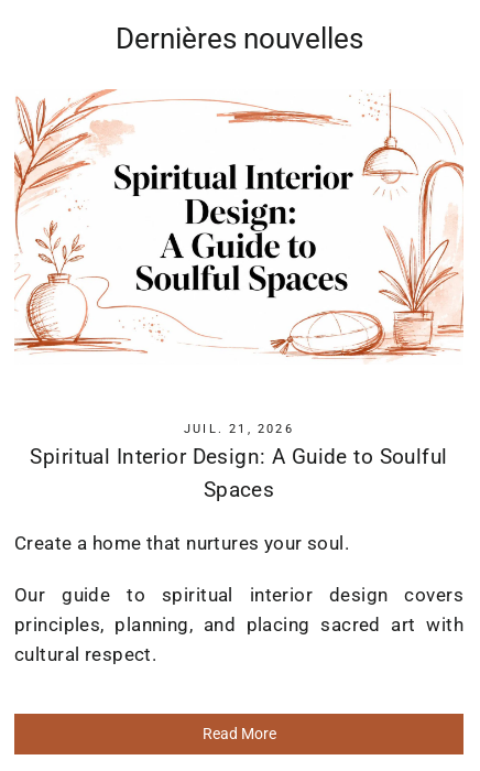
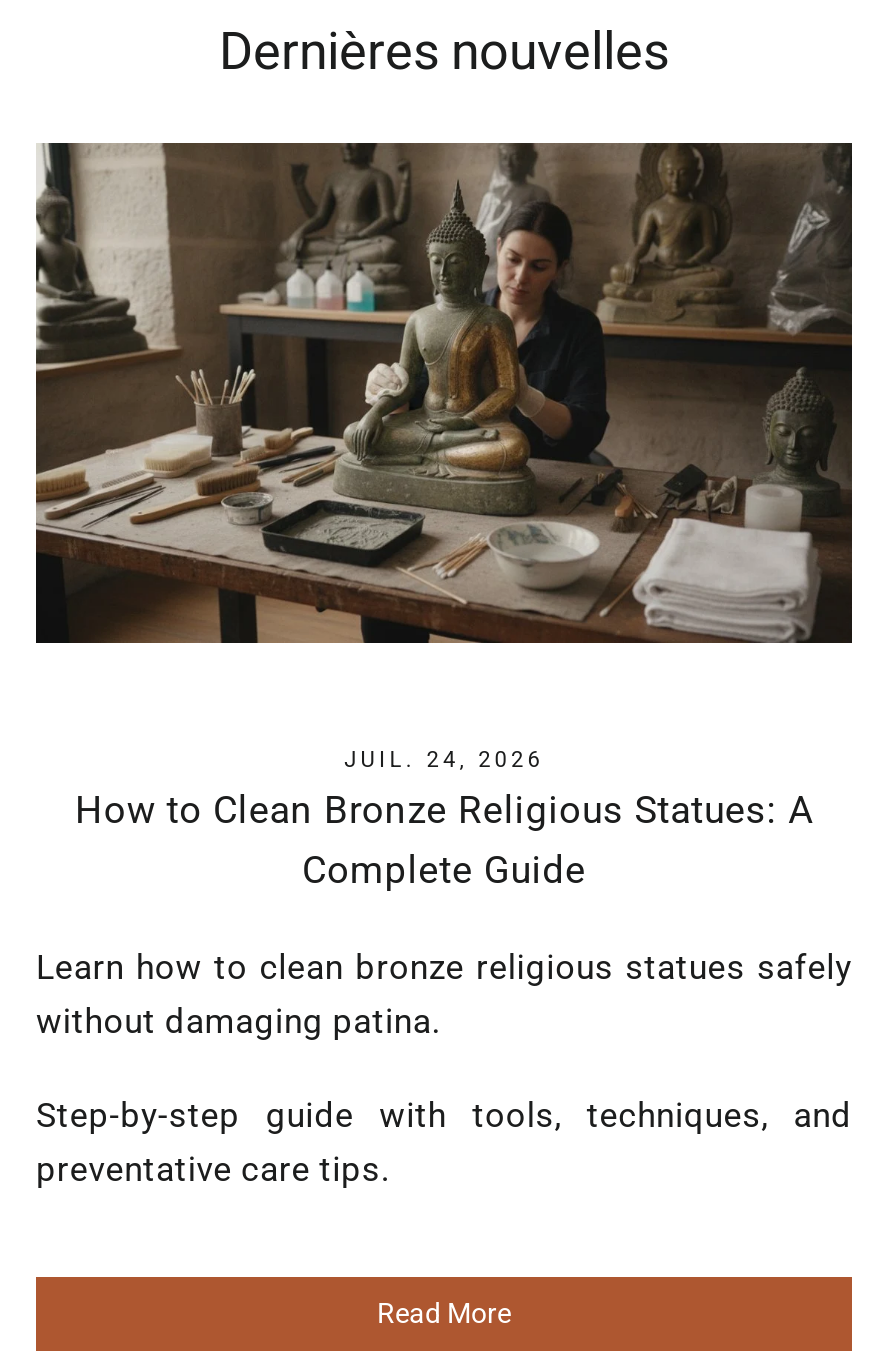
- [image]
+ [image]

- JUIL. 21, 2026
- Spiritual Interior Design: A Guide to Soulful
- Spaces
+ JUIL. 24, 2026
+ How to Clean Bronze Religious Statues: A
+ Complete Guide

- Create a home that nurtures your soul.
+ Learn how to clean bronze religious statues safely
+ without damaging patina.

- Our guide to spiritual interior design covers
- principles, planning, and placing sacred art with
- cultural respect.
+ Step-by-step guide with tools, techniques, and
+ preventative care tips.
